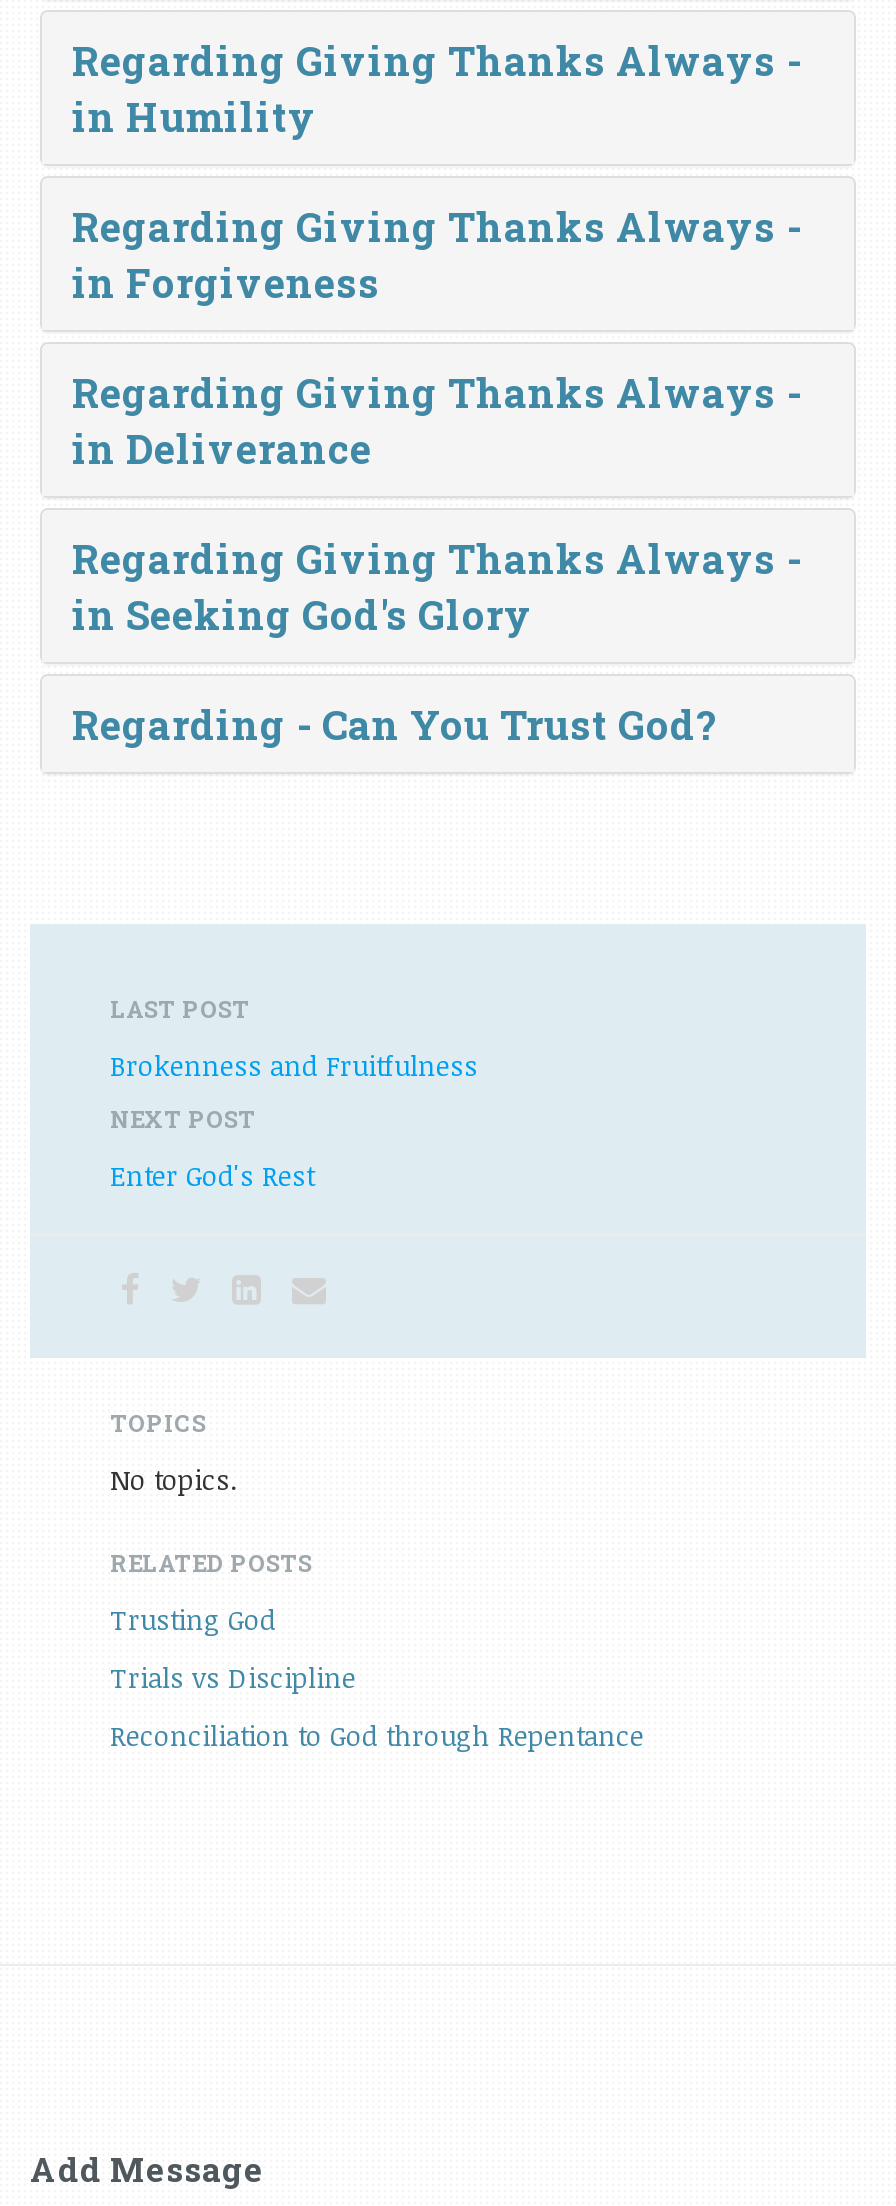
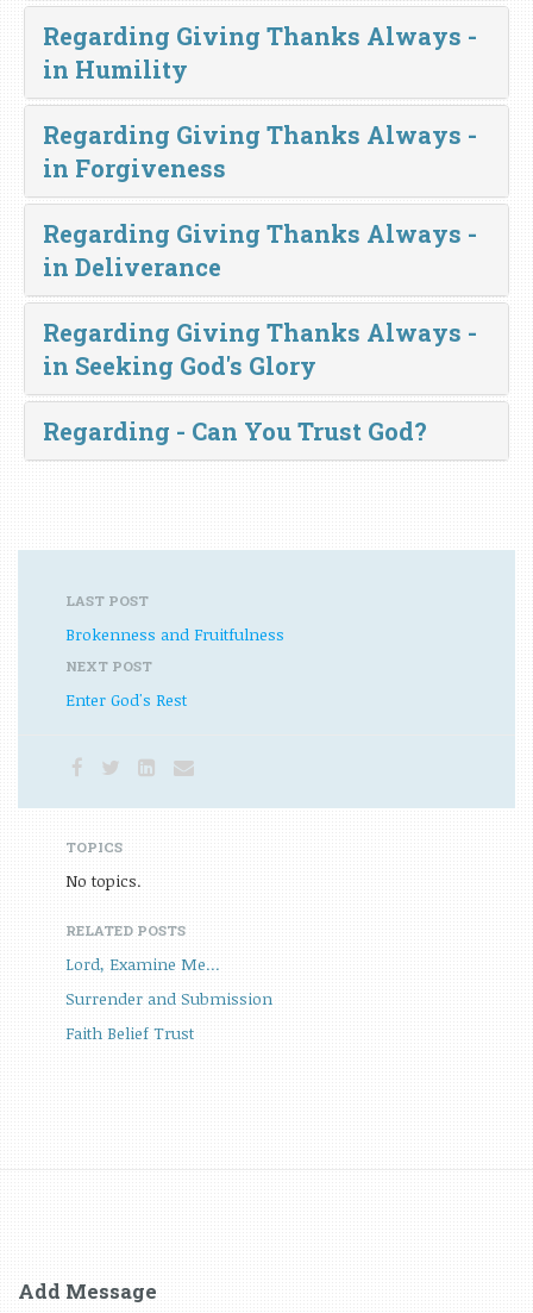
- Trusting God
+ Lord, Examine Me...

- Trials vs Discipline
+ Surrender and Submission

- Reconciliation to God through Repentance
+ Faith Belief Trust
